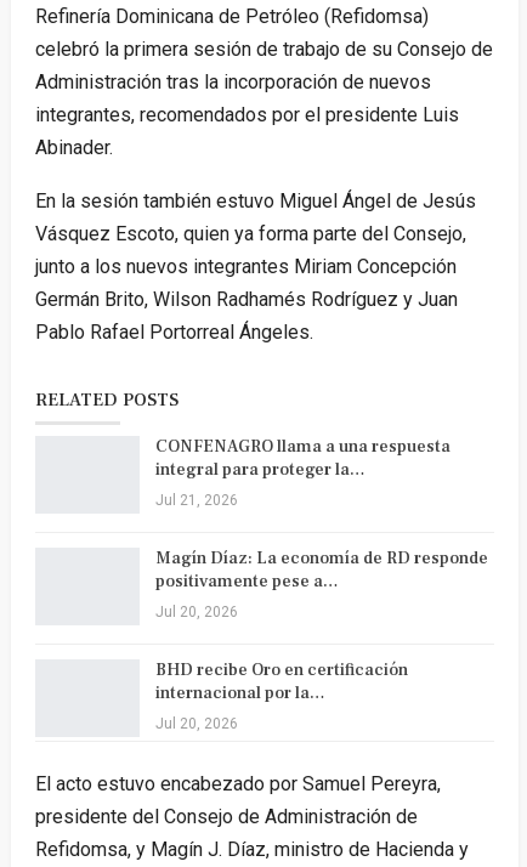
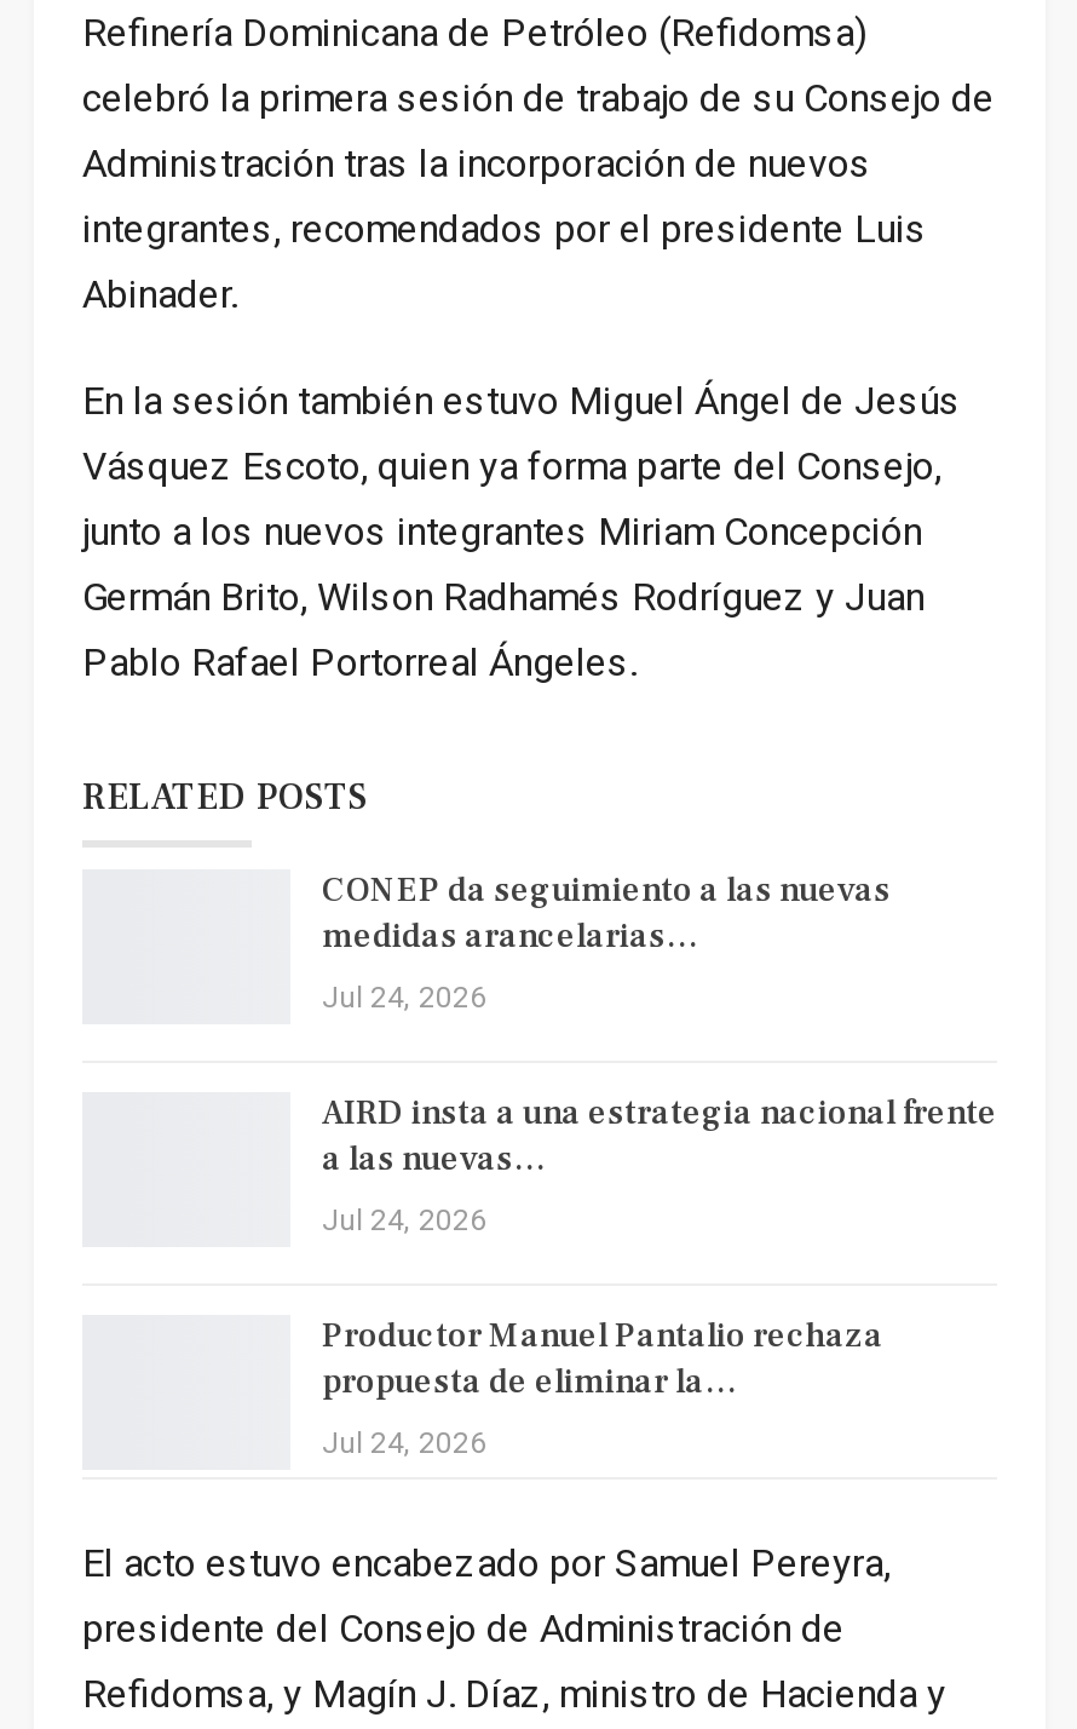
- CONFENAGRO llama a una respuesta
- integral para proteger la…
+ CONEP da seguimiento a las nuevas
+ medidas arancelarias…

- Jul 21, 2026
+ Jul 24, 2026

- Magín Díaz: La economía de RD responde
- positivamente pese a…
+ AIRD insta a una estrategia nacional frente
+ a las nuevas…

- Jul 20, 2026
+ Jul 24, 2026

- BHD recibe Oro en certificación
- internacional por la…
+ Productor Manuel Pantalio rechaza
+ propuesta de eliminar la…

- Jul 20, 2026
+ Jul 24, 2026
